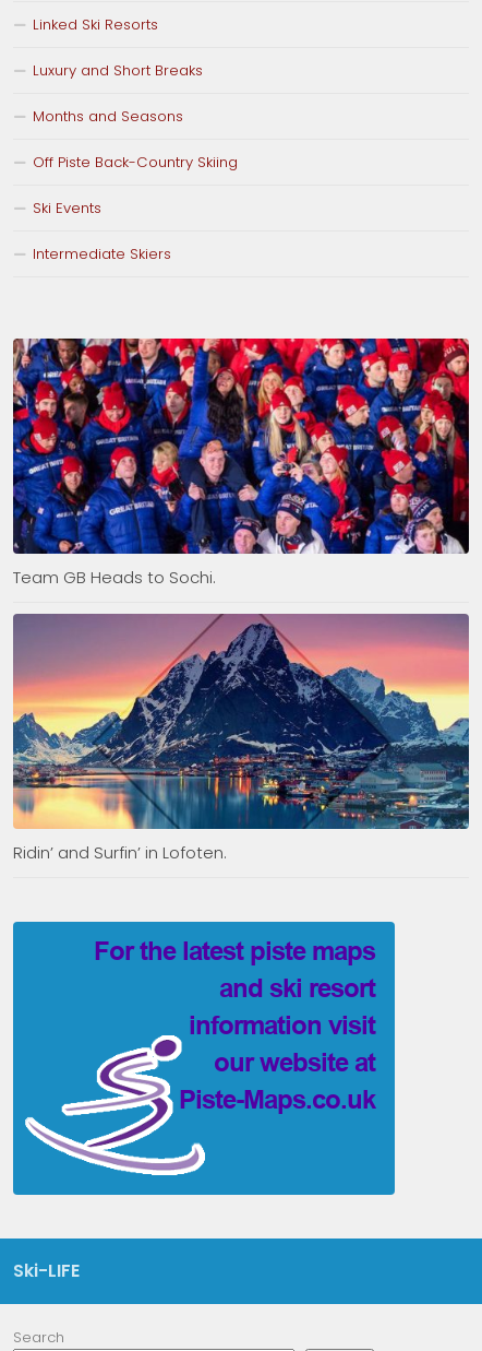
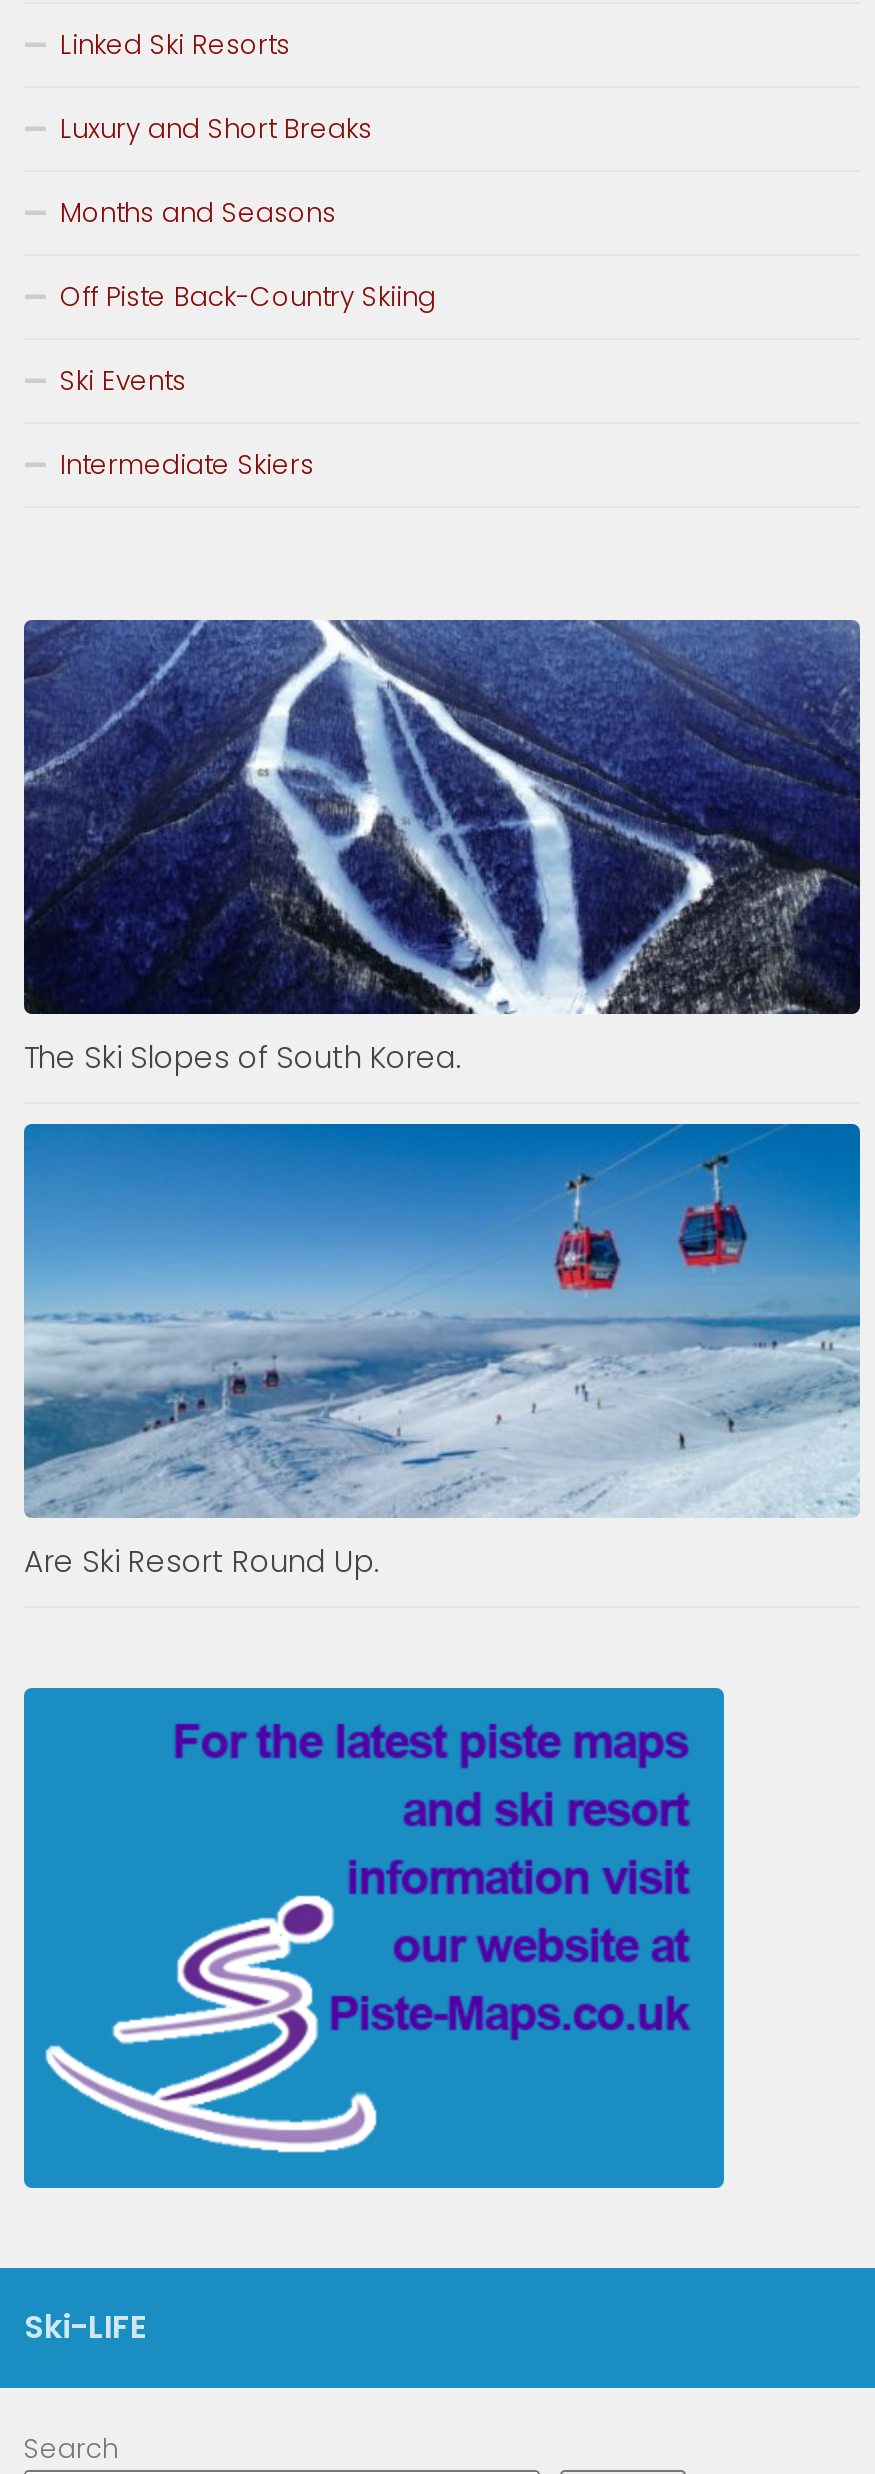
- [image]
- Team GB Heads to Sochi.
+ [image]
+ The Ski Slopes of South Korea.

- [image]
- Ridin’ and Surfin’ in Lofoten.
+ [image]
+ Are Ski Resort Round Up.
